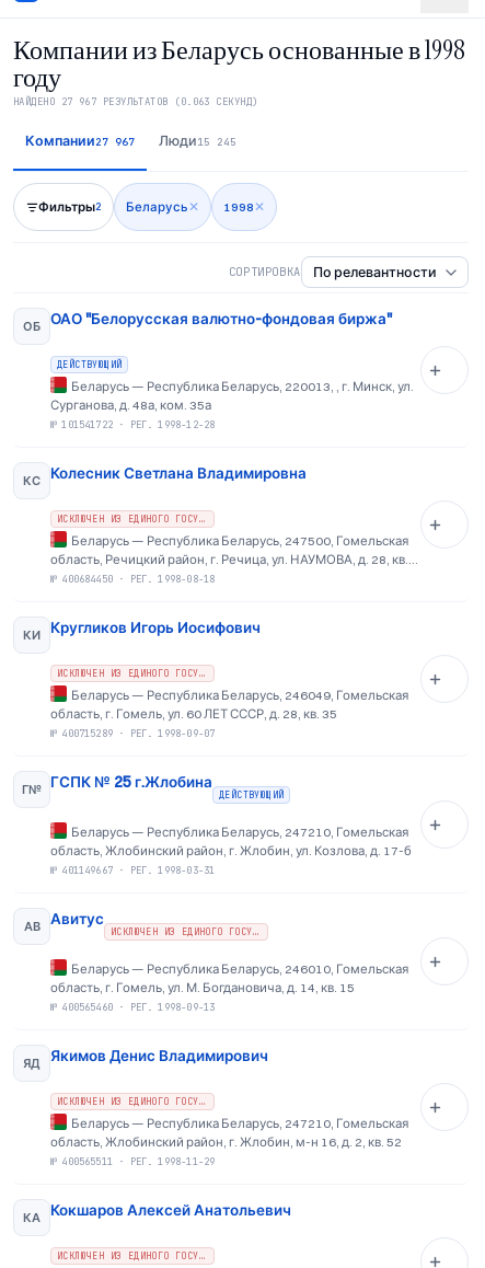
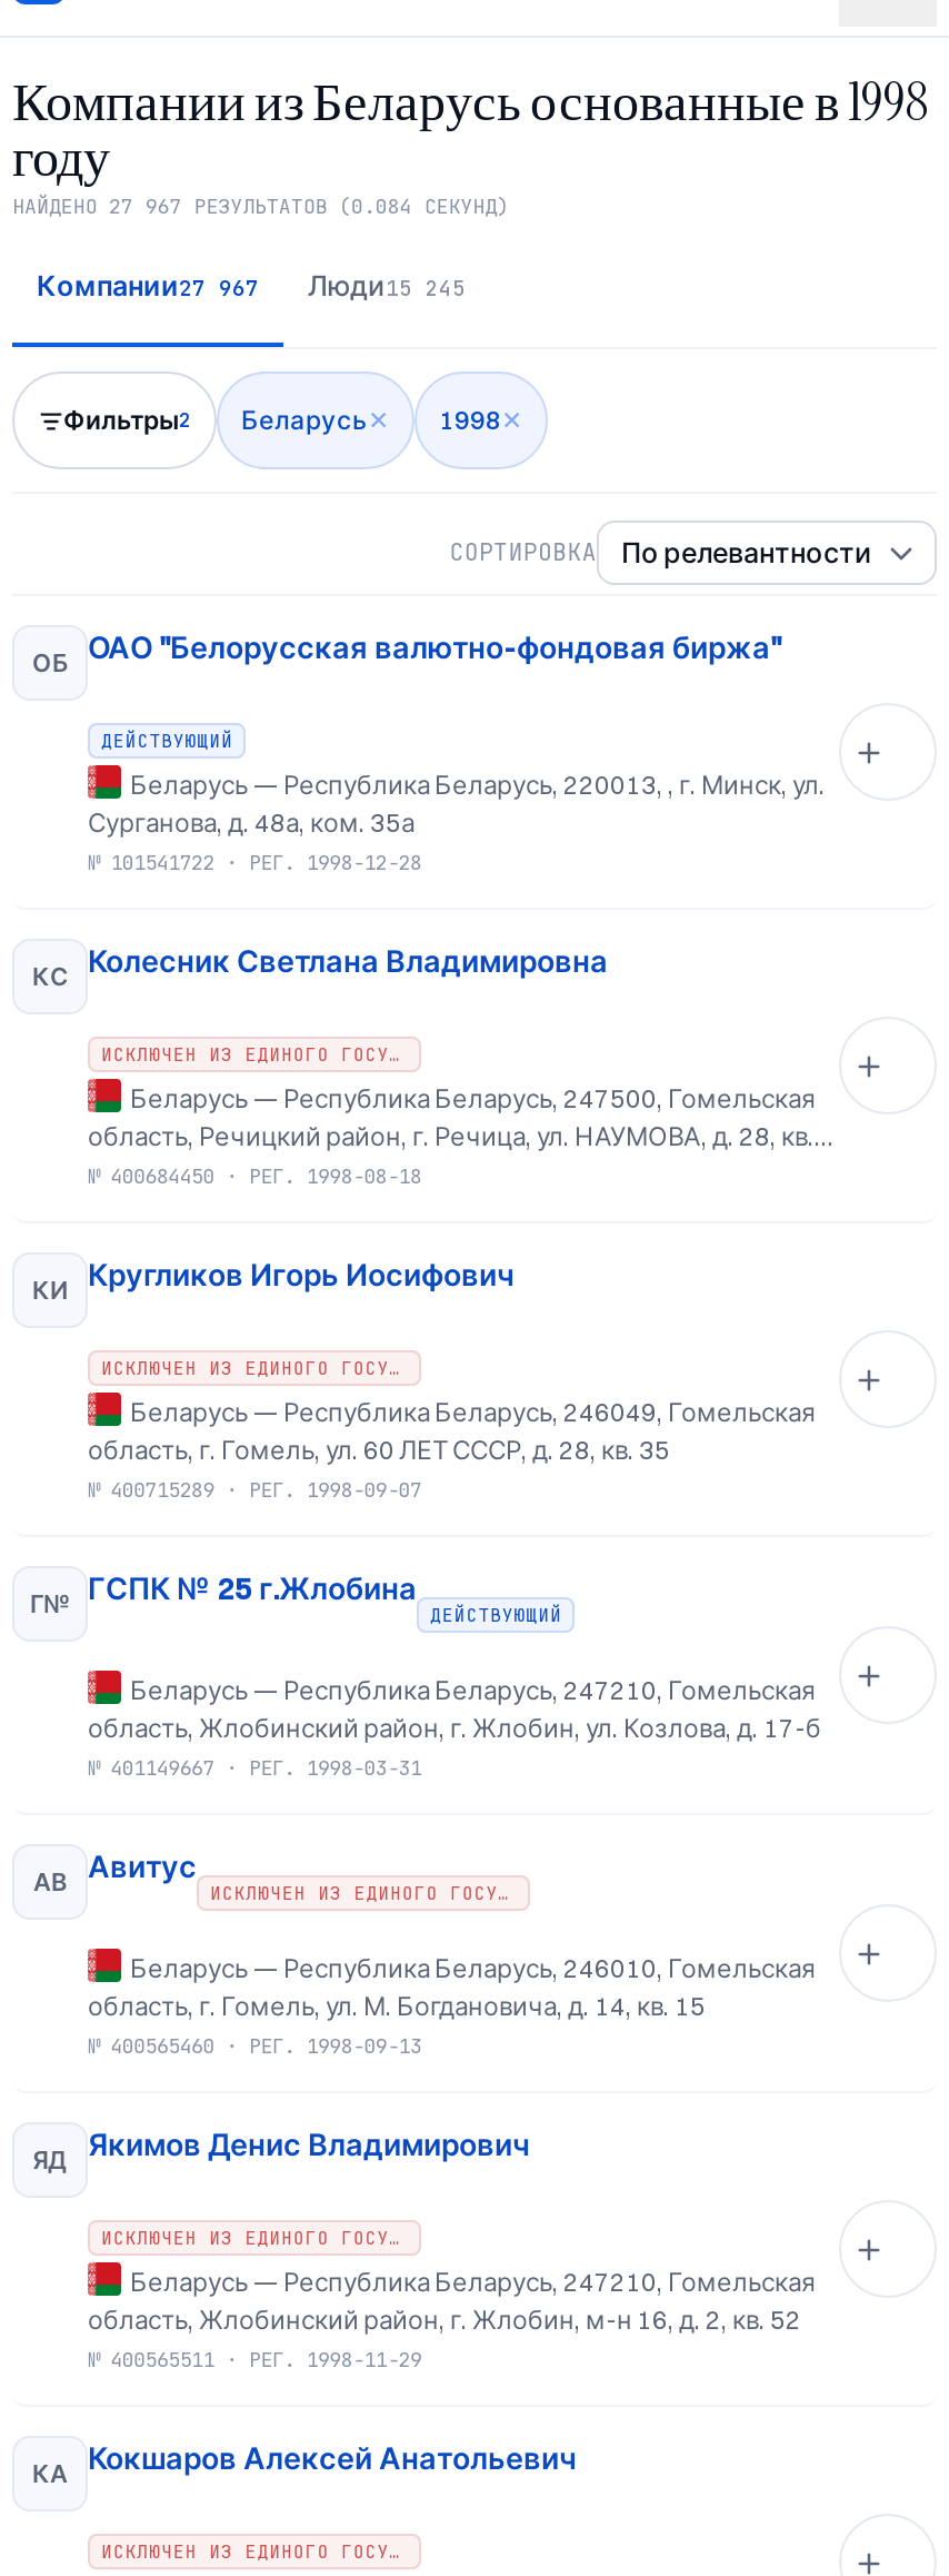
- НАЙДЕНО 27 967 РЕЗУЛЬТАТОВ (0.063 СЕКУНД)
+ НАЙДЕНО 27 967 РЕЗУЛЬТАТОВ (0.084 СЕКУНД)
